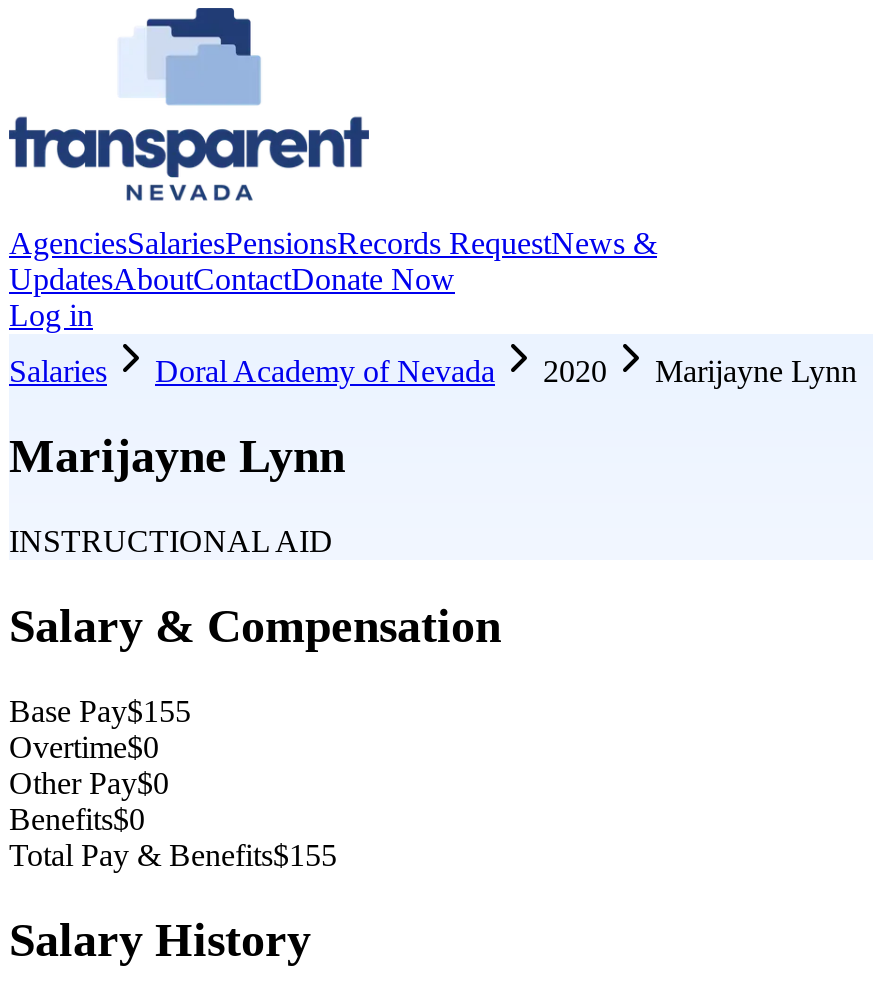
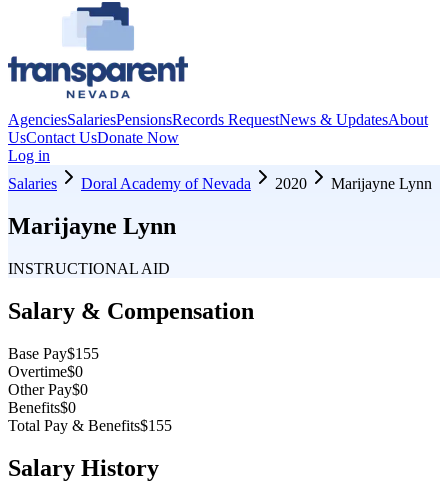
- AgenciesSalariesPensionsRecords RequestNews &
- UpdatesAboutContactDonate Now
+ AgenciesSalariesPensionsRecords RequestNews & UpdatesAbout
+ UsContact UsDonate Now
